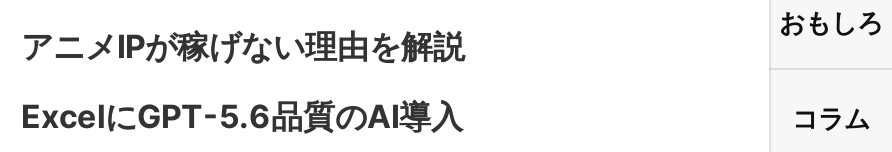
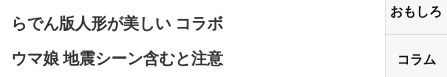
- アニメIPが稼げない理由を解説
+ らでん版人形が美しい コラボ

- ExcelにGPT-5.6品質のAI導入
+ ウマ娘 地震シーン含むと注意
